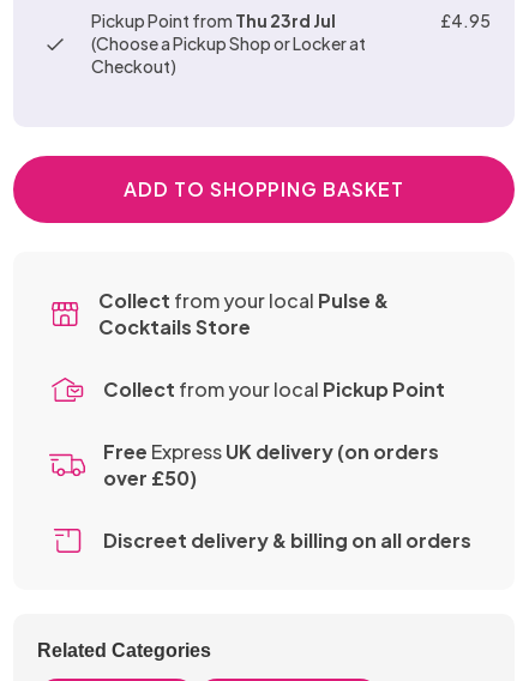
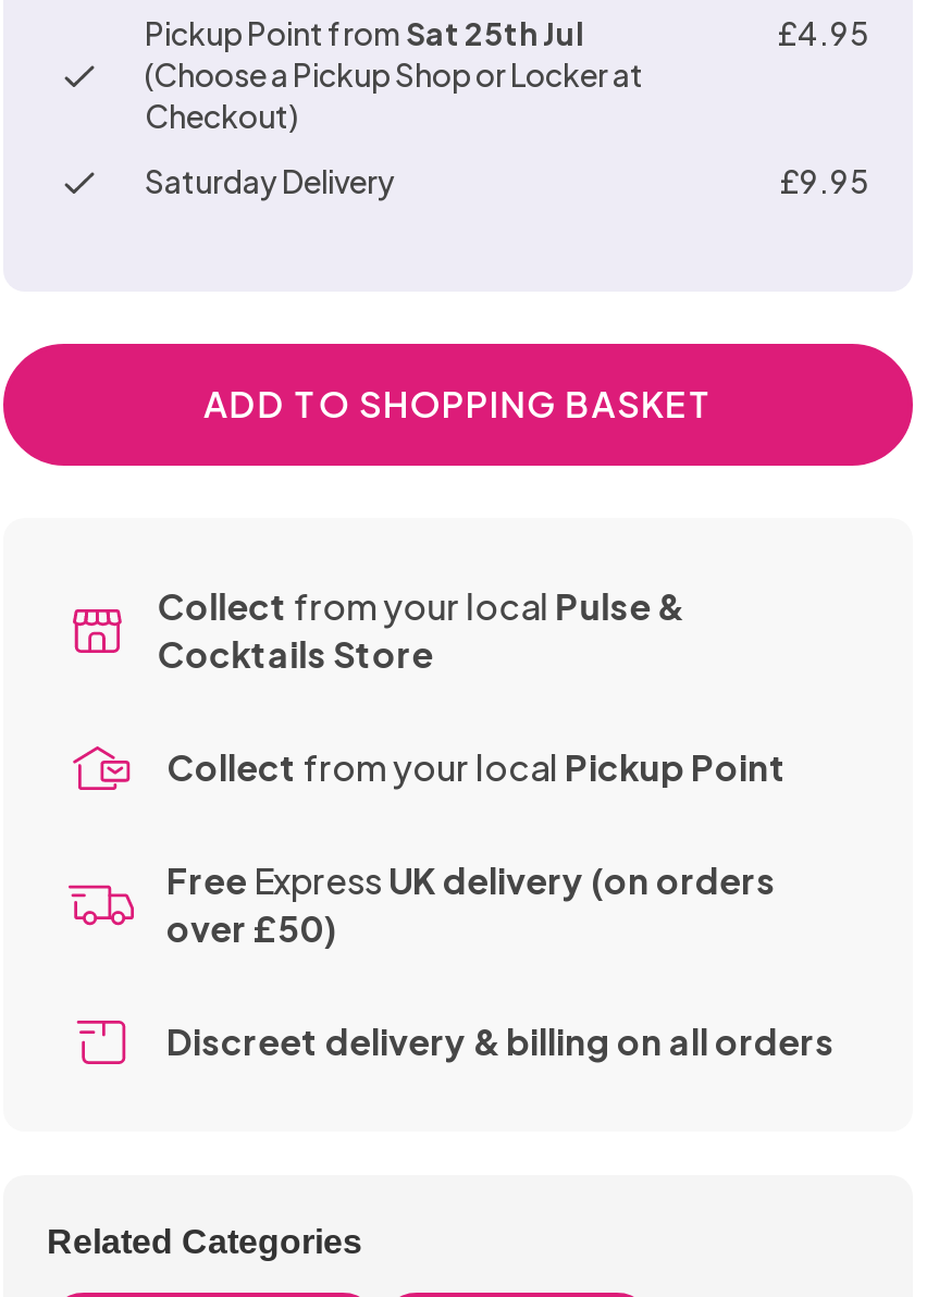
- Pickup Point from Thu 23rd Jul
+ Pickup Point from Sat 25th Jul

+ Saturday Delivery
+ £9.95
